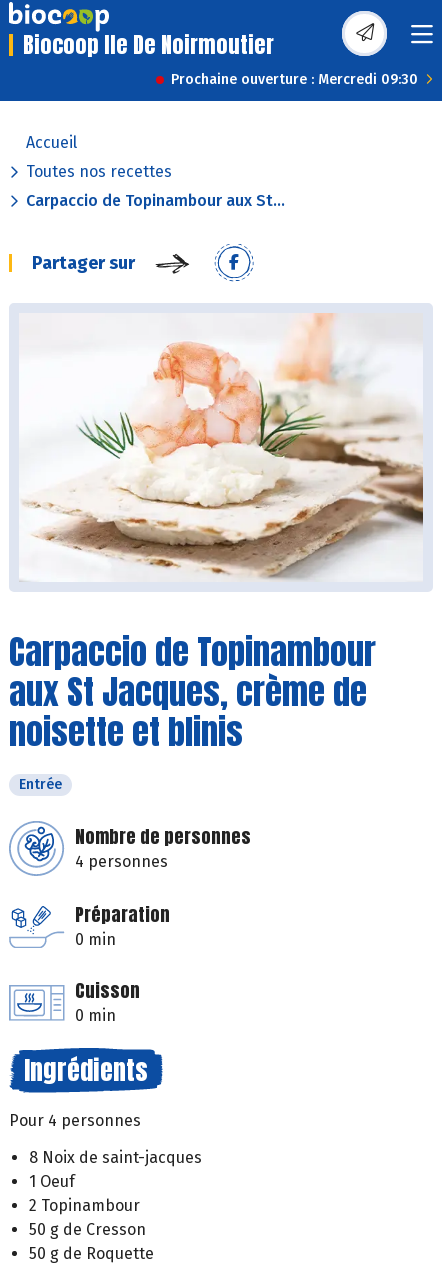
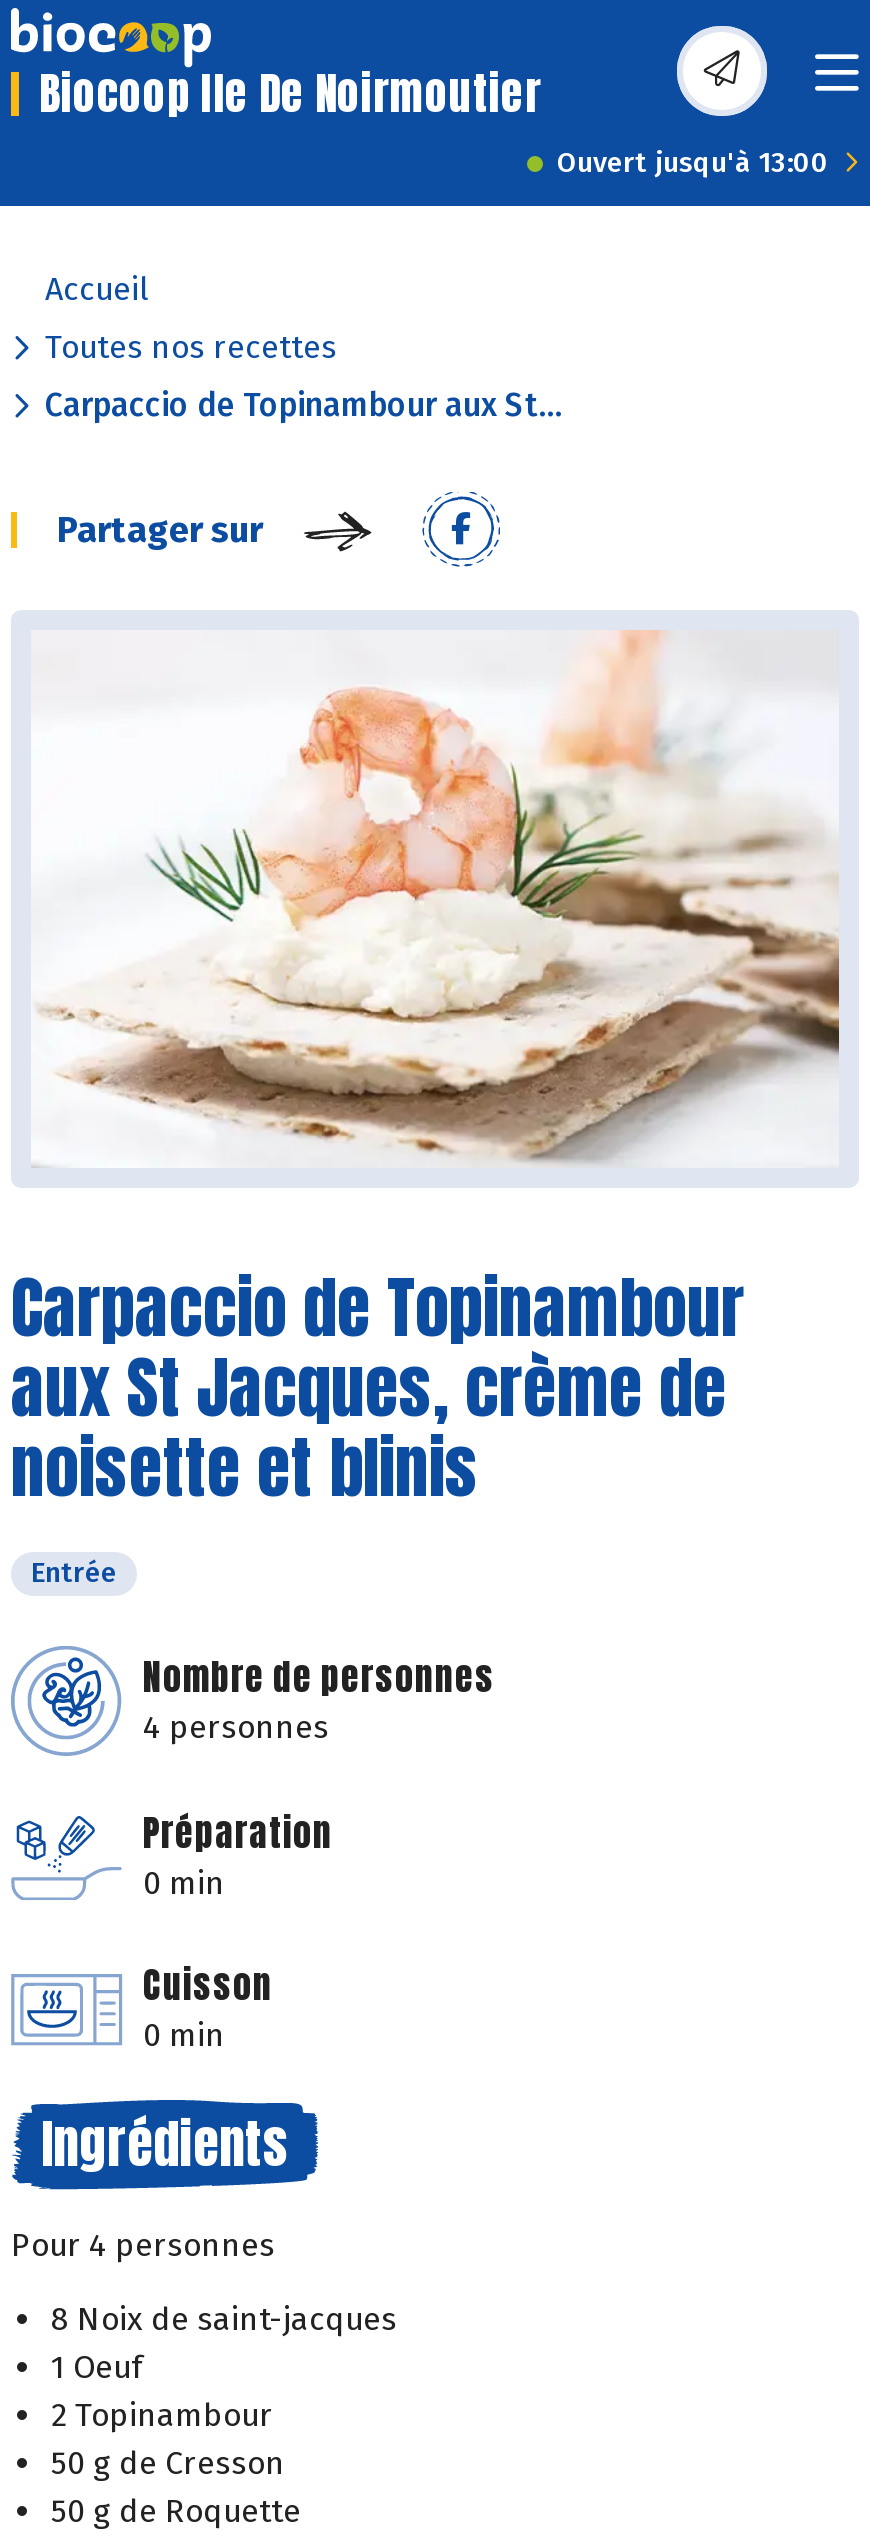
- Prochaine ouverture : Mercredi 09:30
+ Ouvert jusqu'à 13:00
